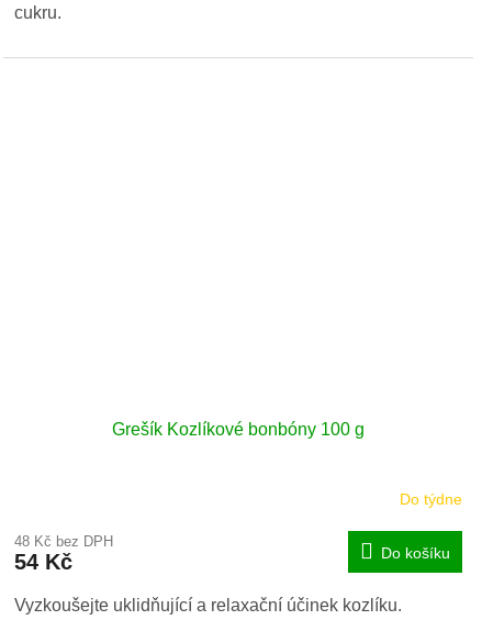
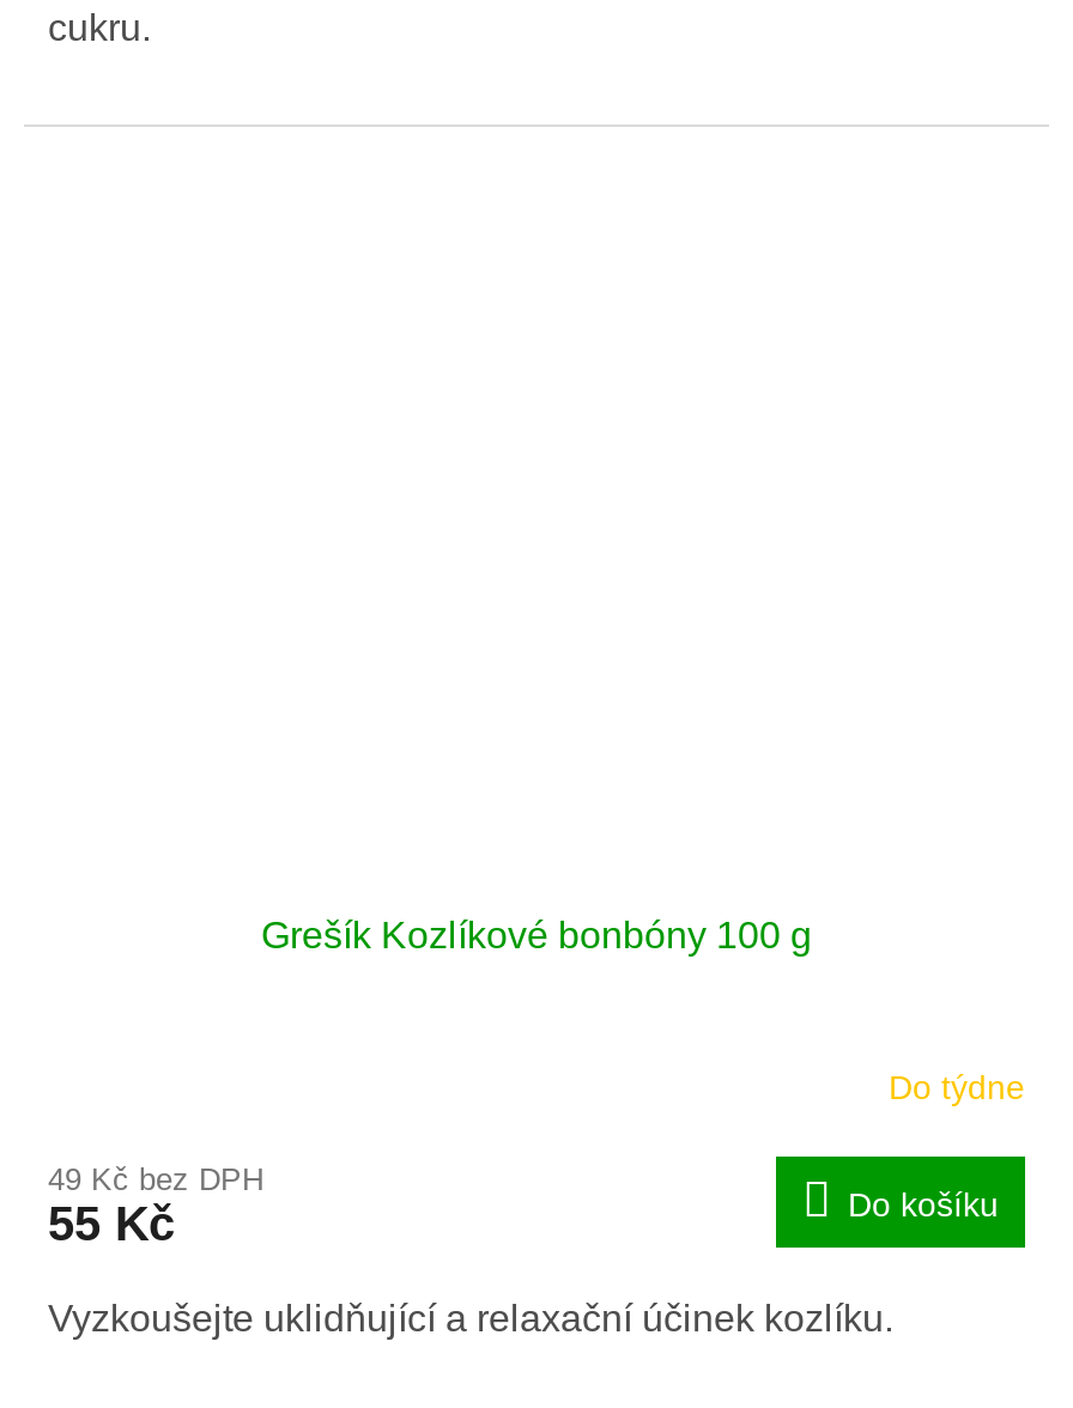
- 48 Kč bez DPH
+ 49 Kč bez DPH

- 54 Kč
+ 55 Kč
